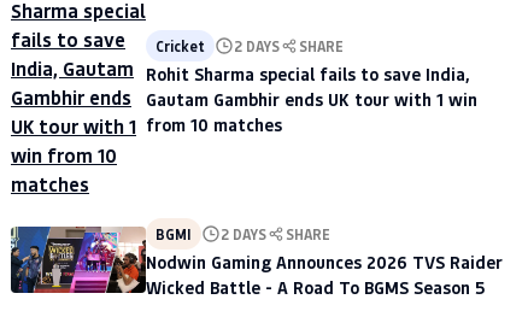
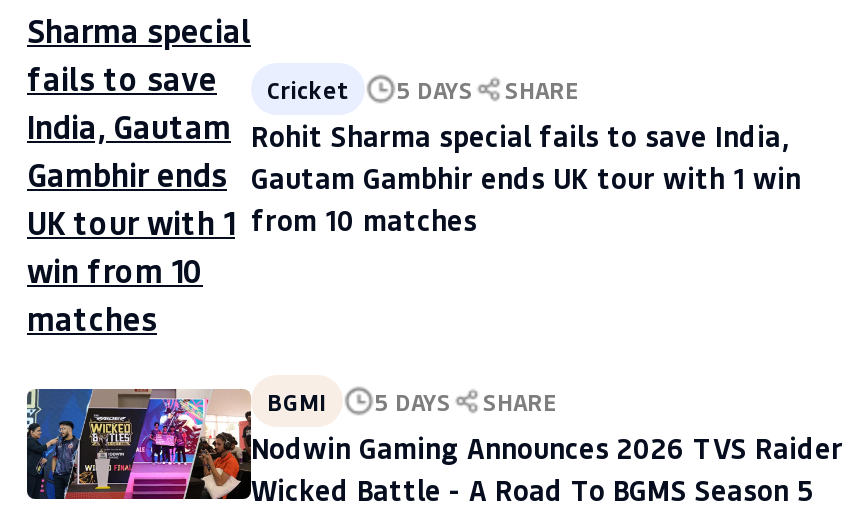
- Cricket 2 DAYS SHARE
+ Cricket 5 DAYS SHARE

- BGMI 2 DAYS SHARE
+ BGMI 5 DAYS SHARE
